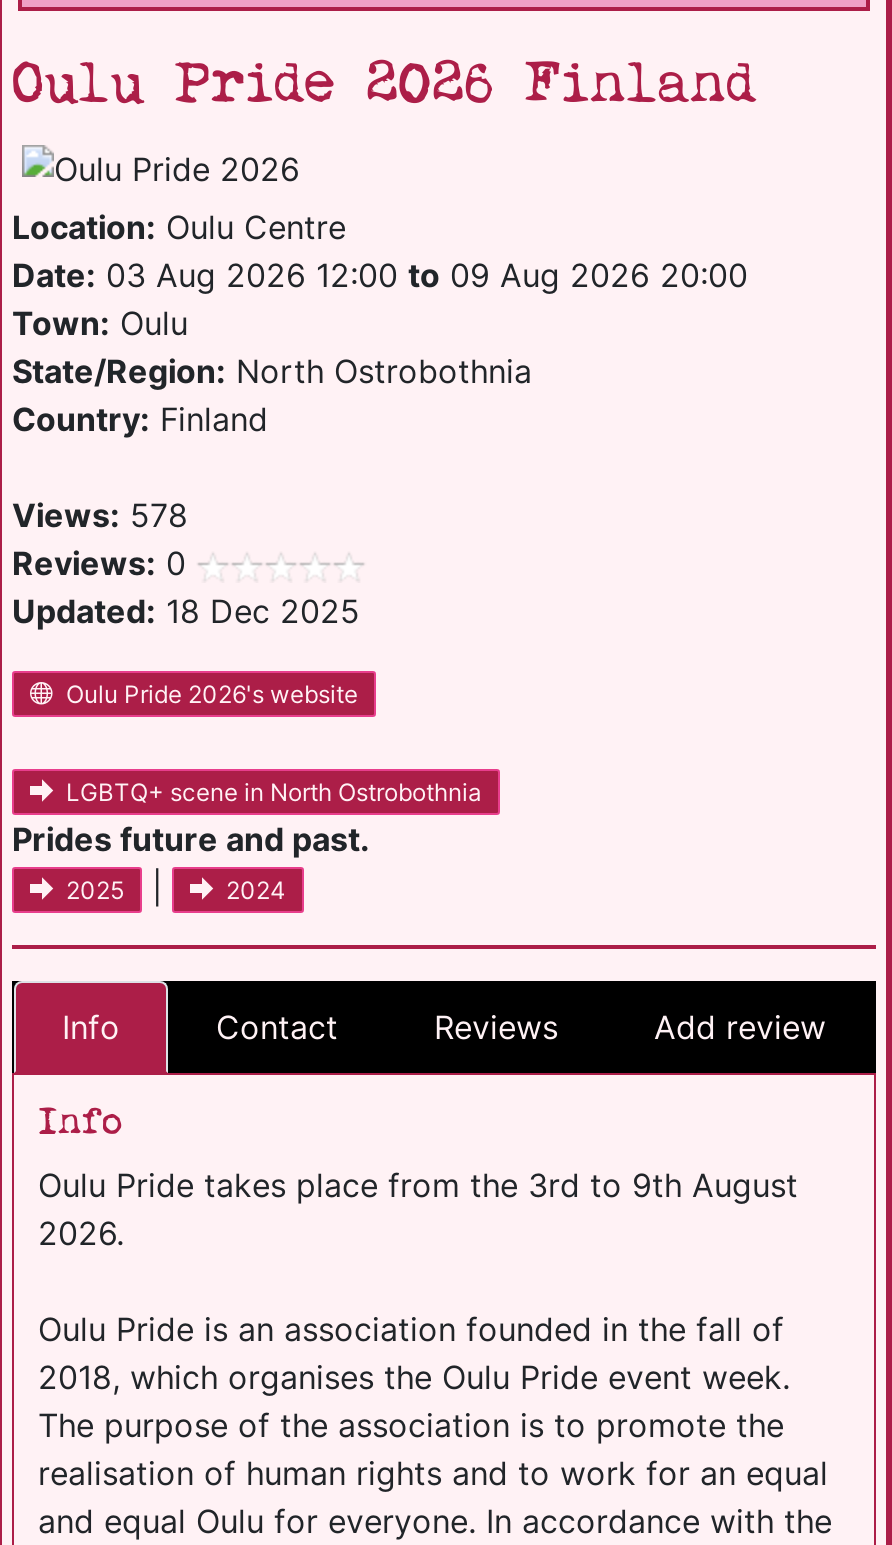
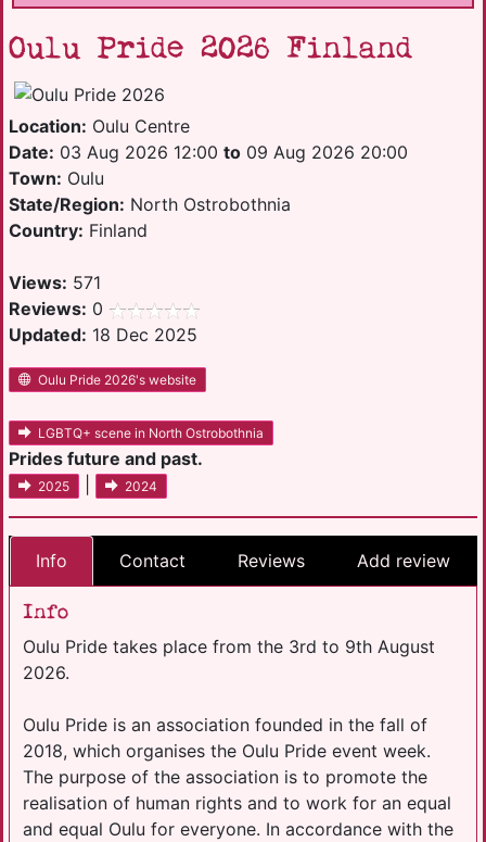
- Views: 578
+ Views: 571
